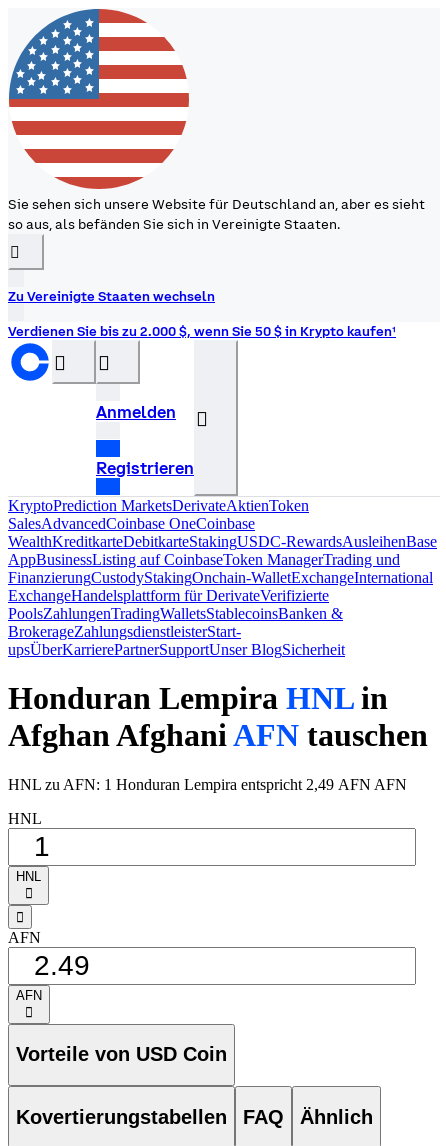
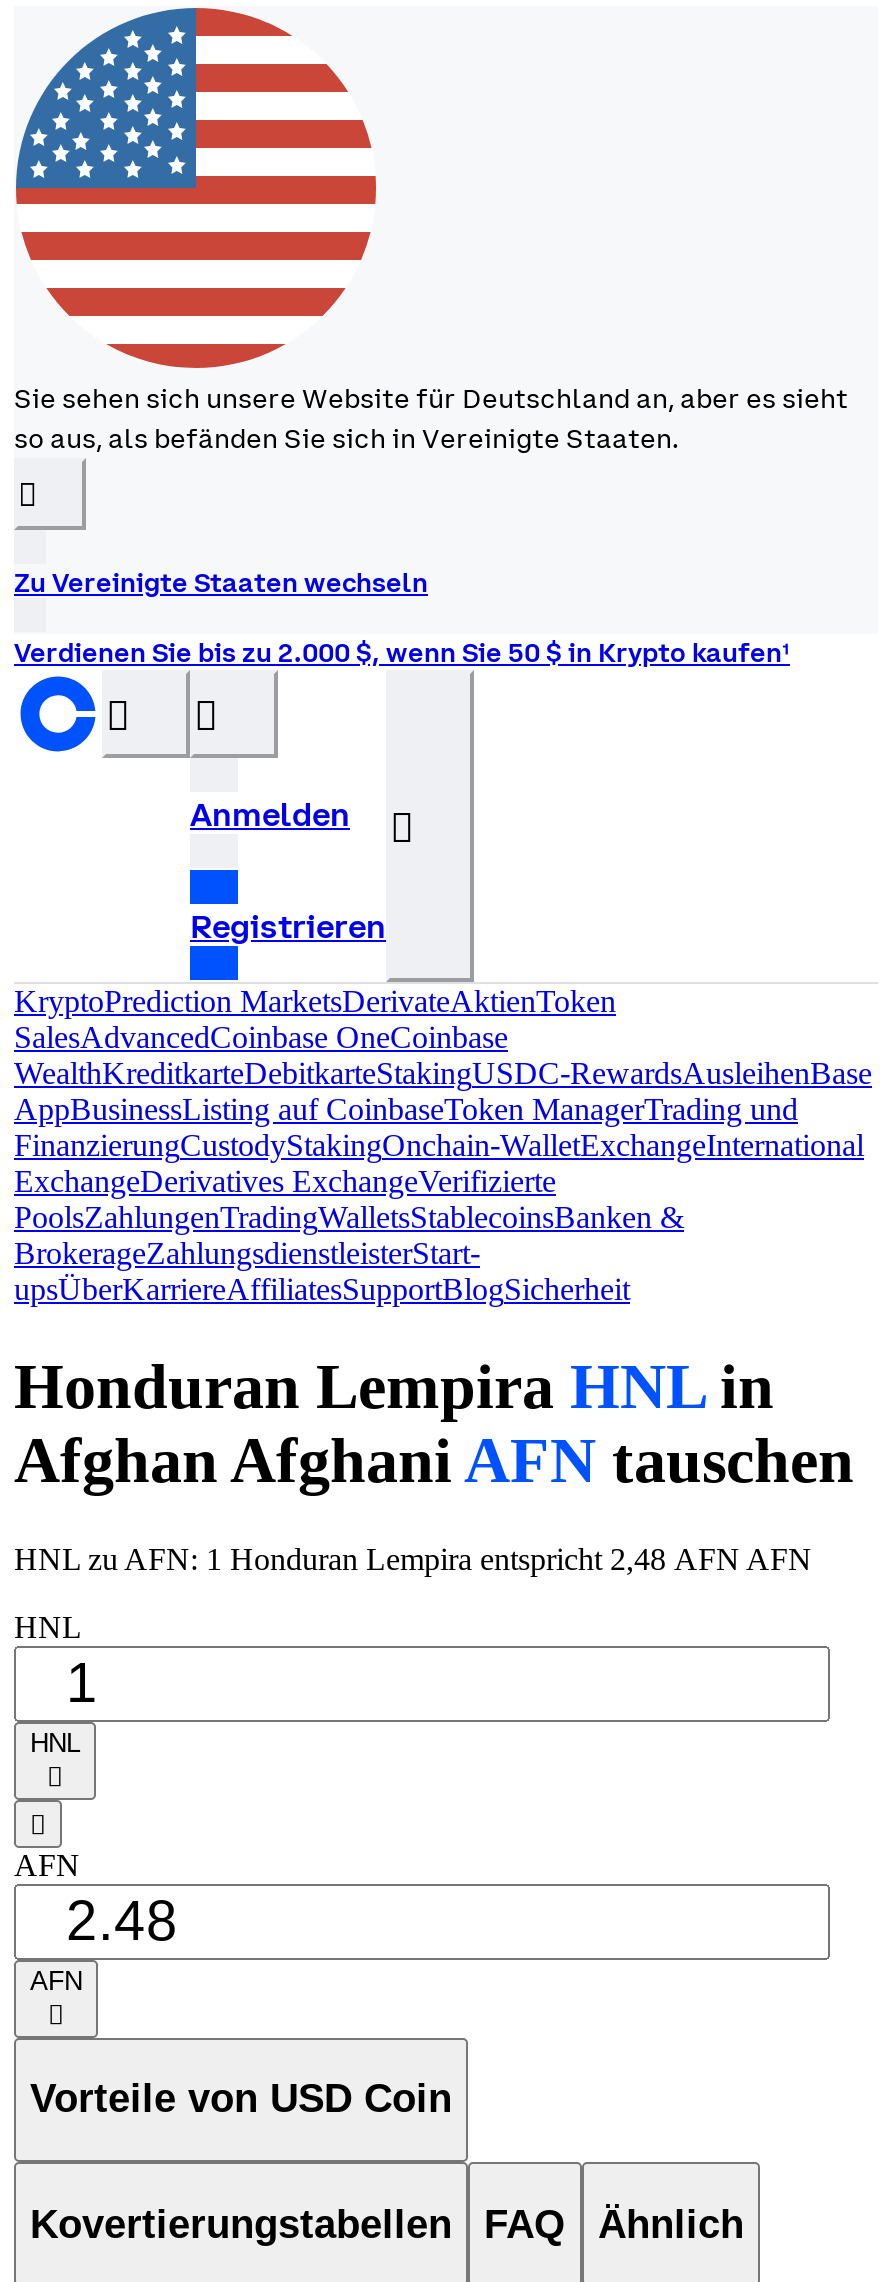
- ExchangeHandelsplattform für DerivateVerifizierte
+ ExchangeDerivatives ExchangeVerifizierte

- upsÜberKarrierePartnerSupportUnser BlogSicherheit
+ upsÜberKarriereAffiliatesSupportBlogSicherheit

- HNL zu AFN: 1 Honduran Lempira entspricht 2,49 AFN AFN
+ HNL zu AFN: 1 Honduran Lempira entspricht 2,48 AFN AFN
